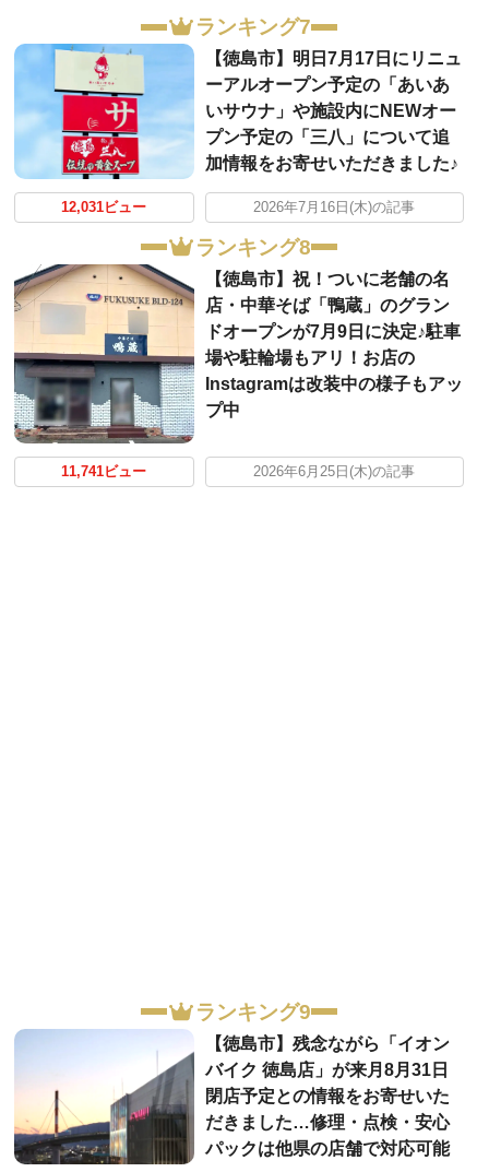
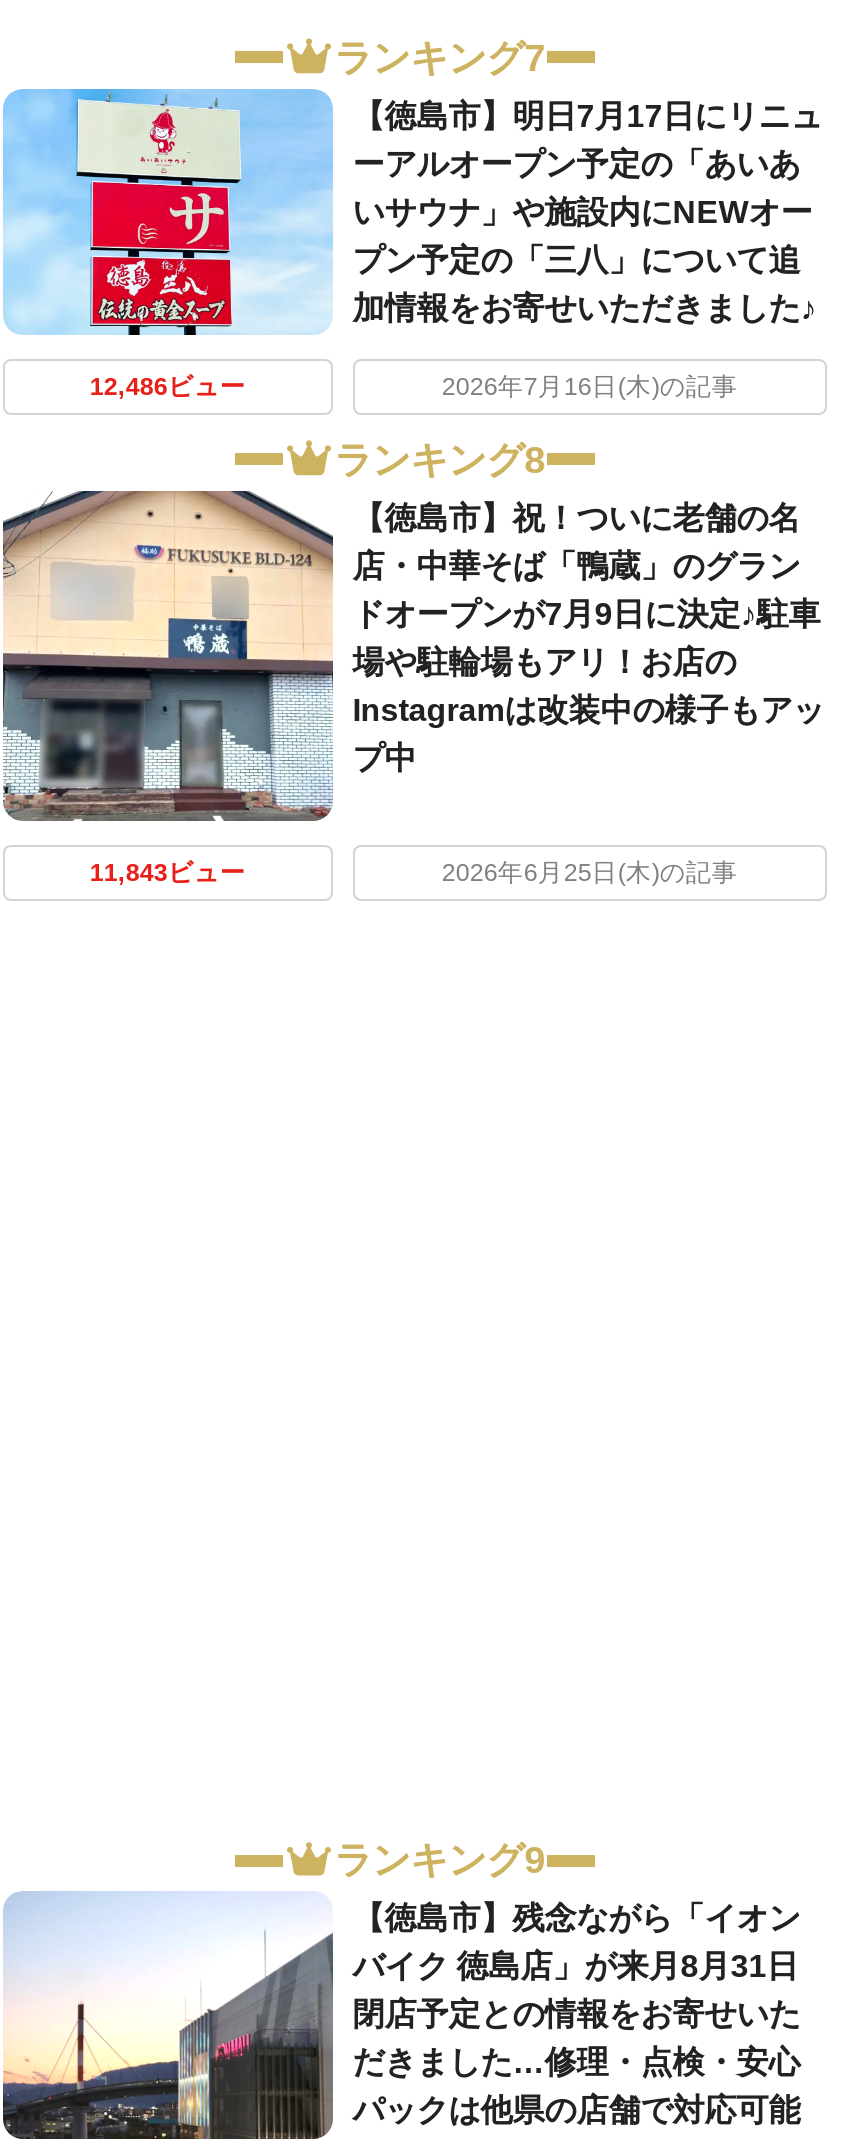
- 12,031ビュー
+ 12,486ビュー

- 11,741ビュー
+ 11,843ビュー
